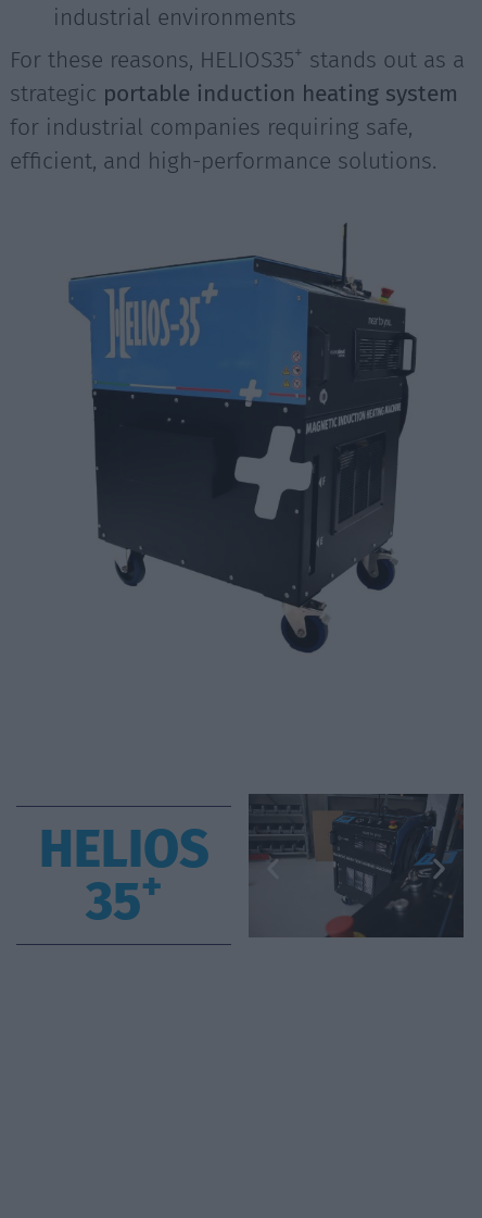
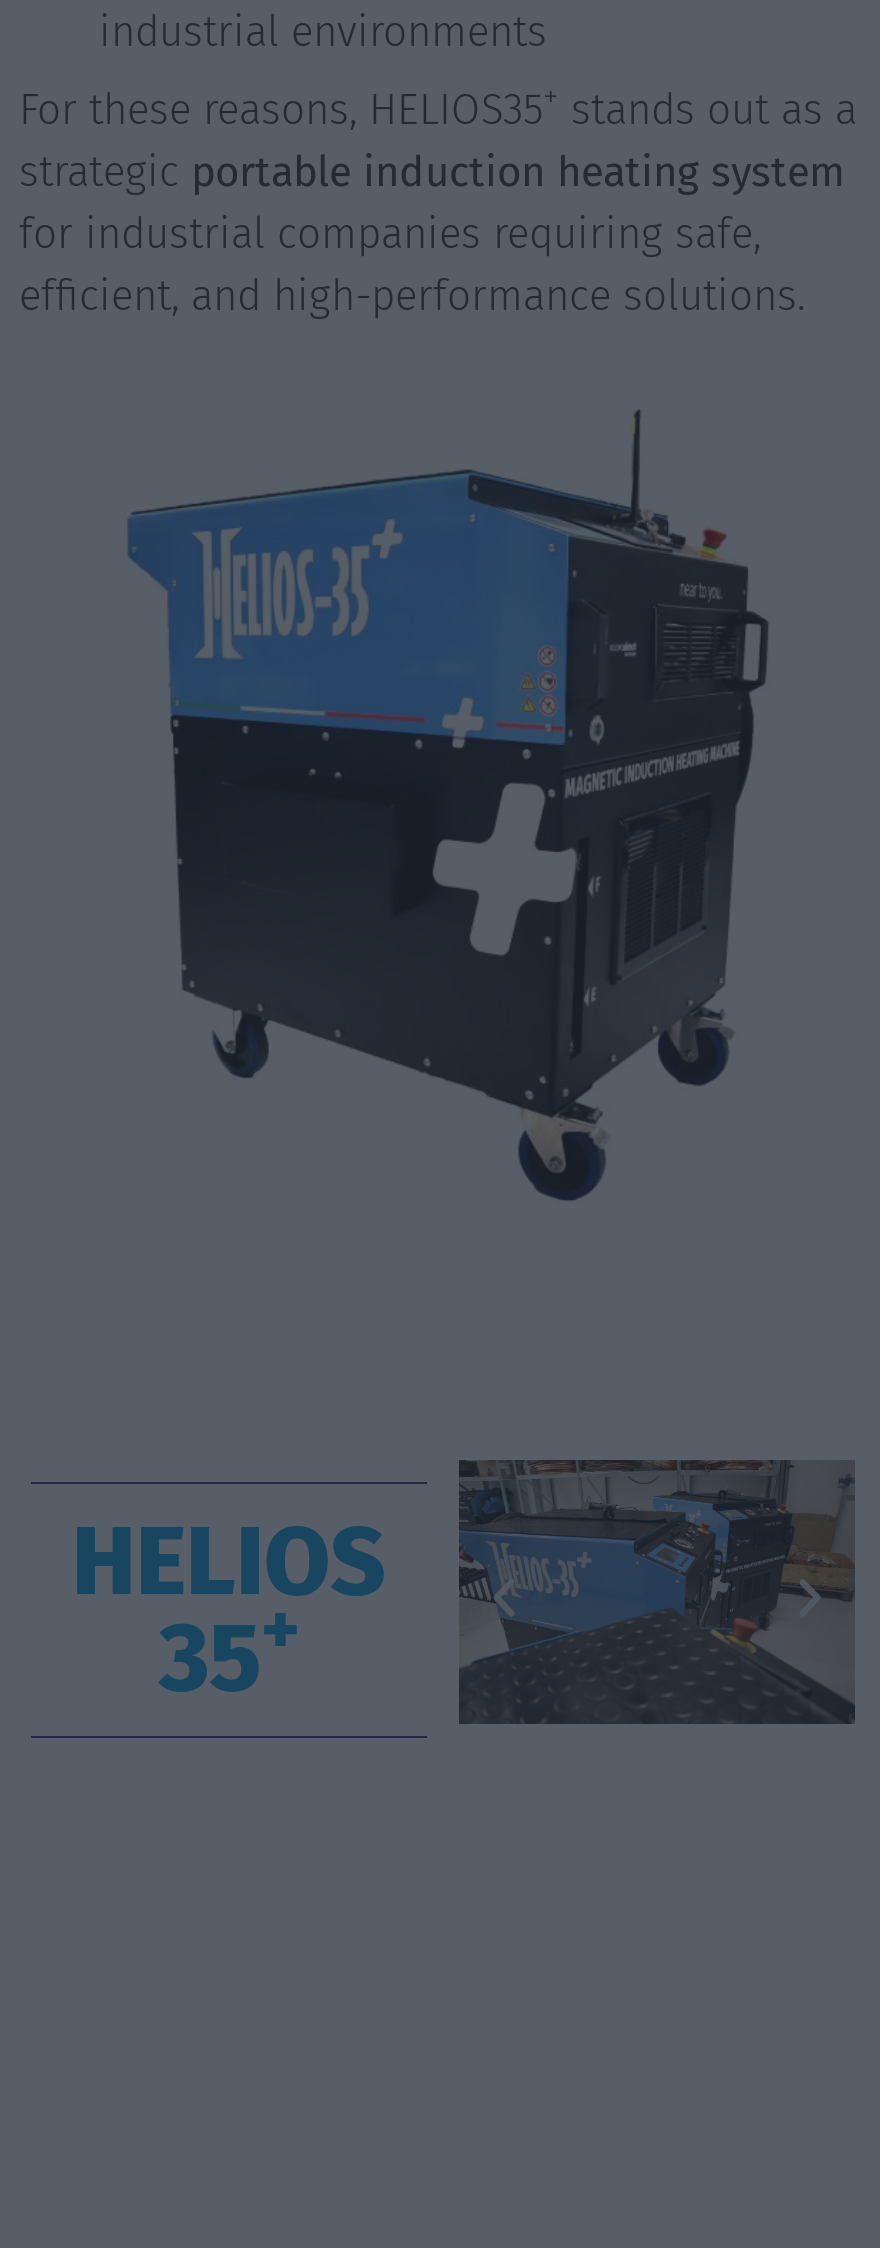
- [image]
+ [image]
